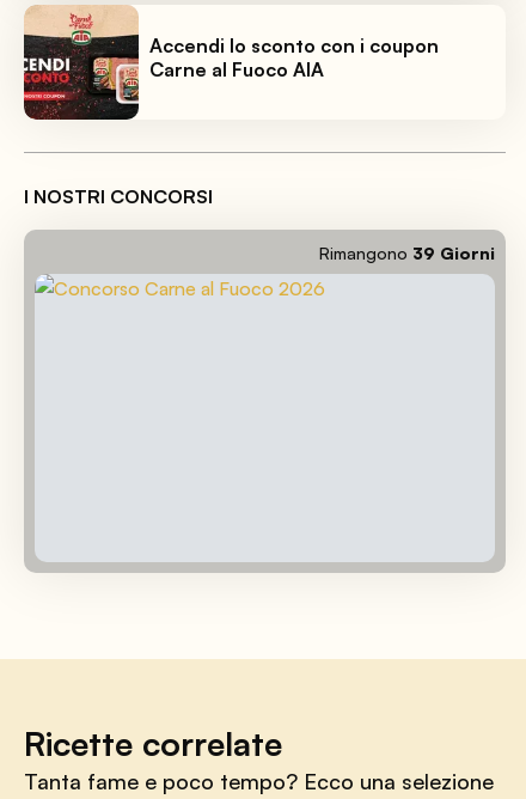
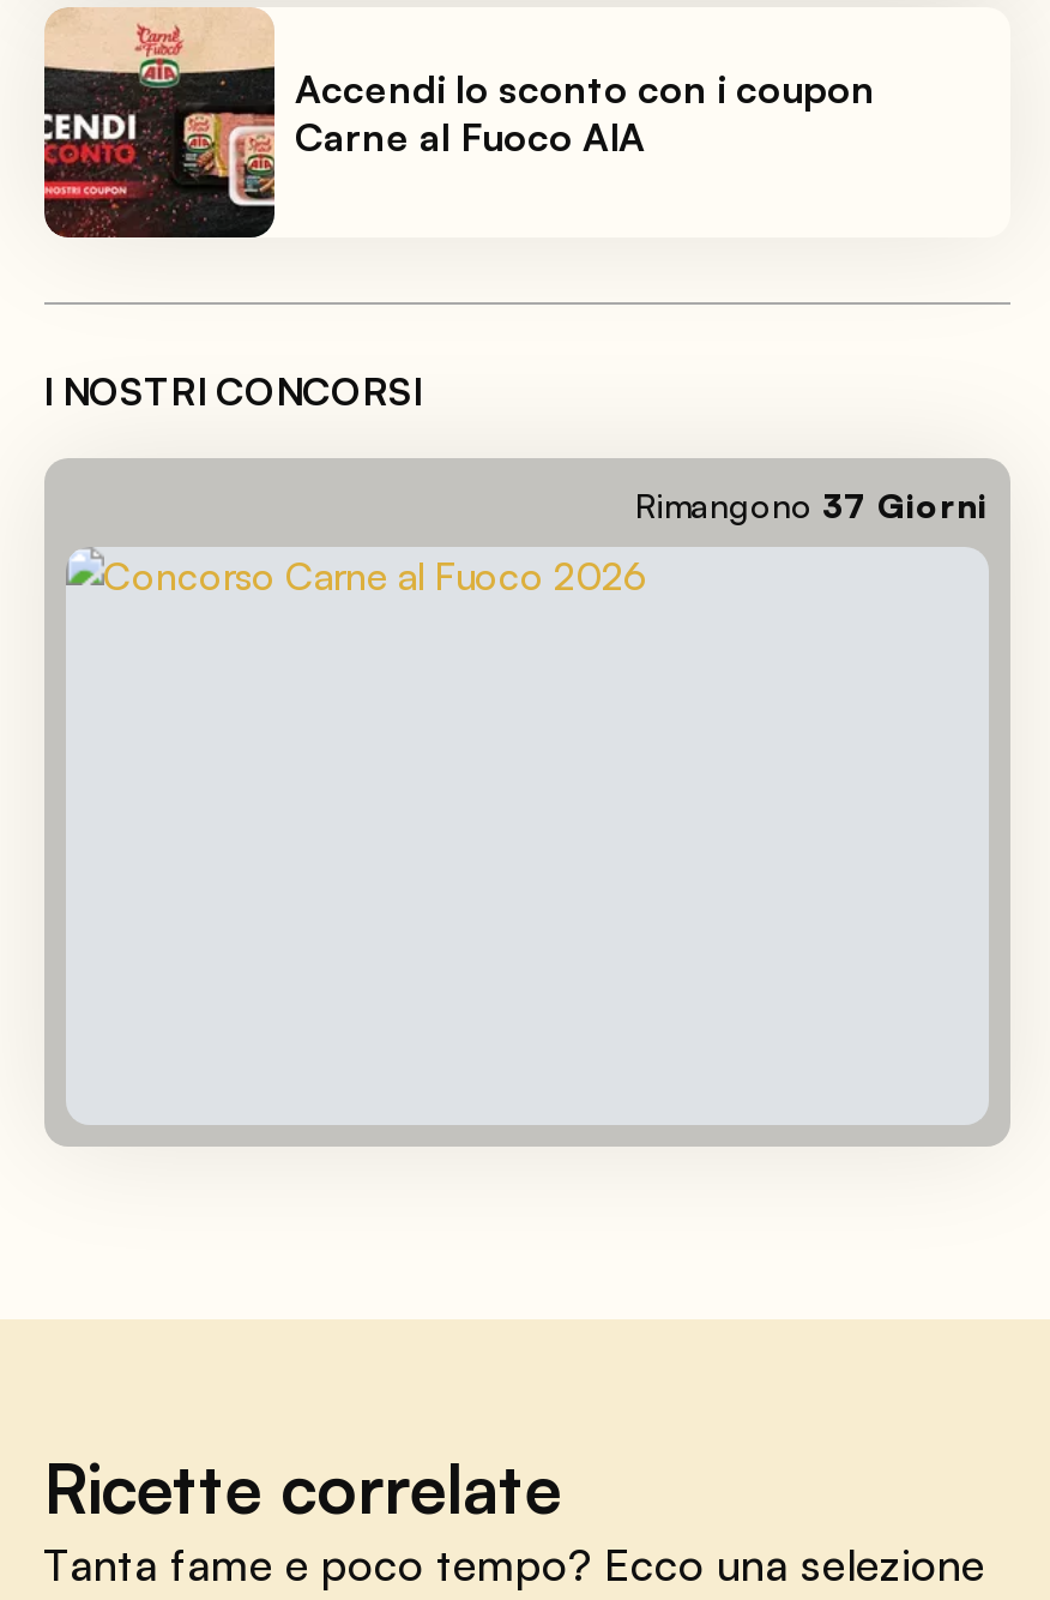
- Rimangono 39 Giorni
+ Rimangono 37 Giorni
